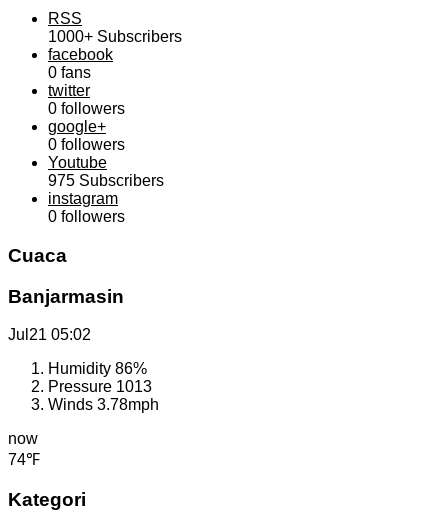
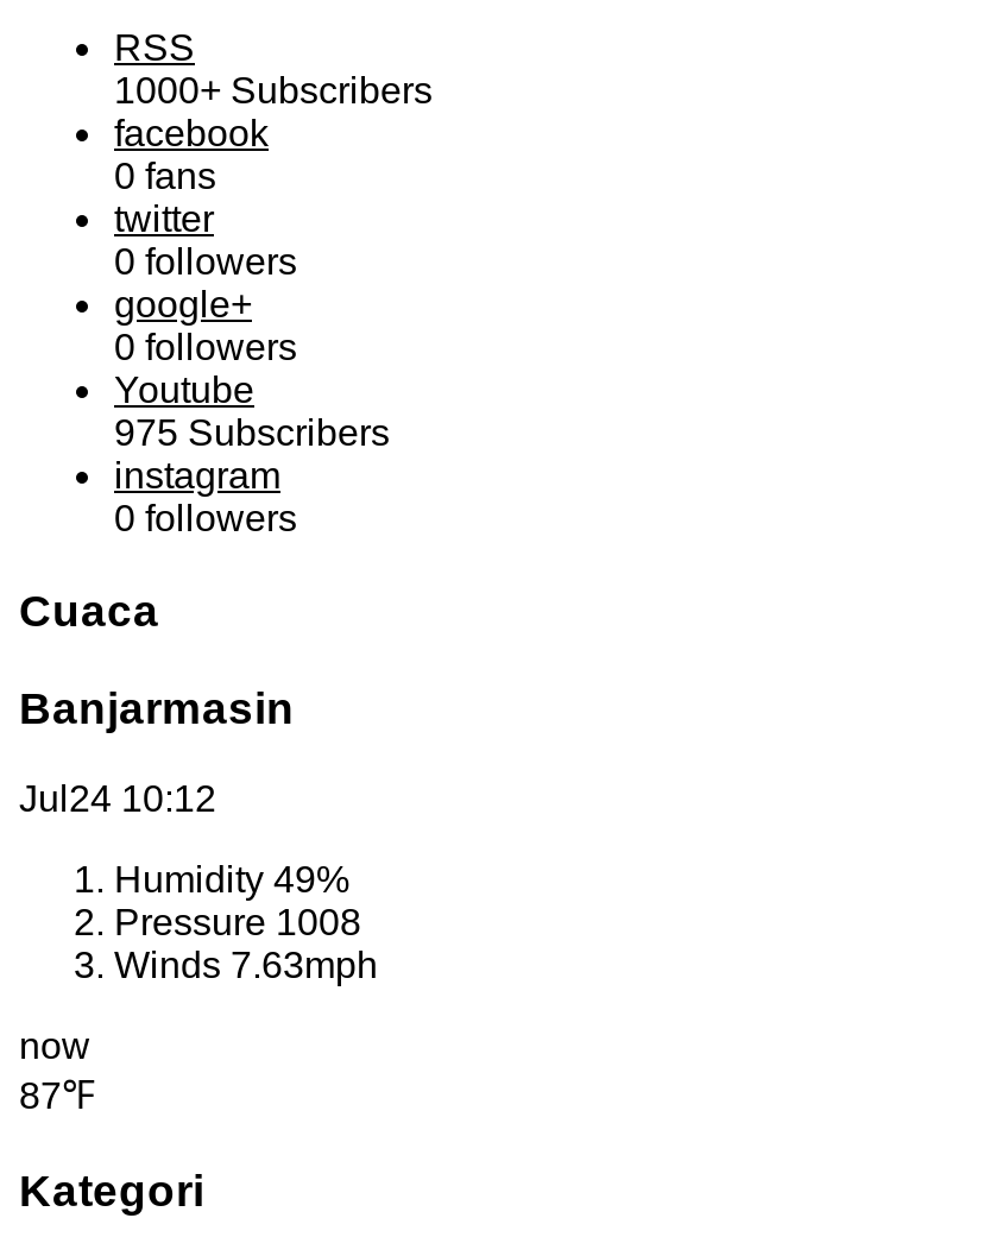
- Jul21 05:02
+ Jul24 10:12

- Humidity 86%
- Pressure 1013
- Winds 3.78mph
+ Humidity 49%
+ Pressure 1008
+ Winds 7.63mph

- 74℉
+ 87℉
